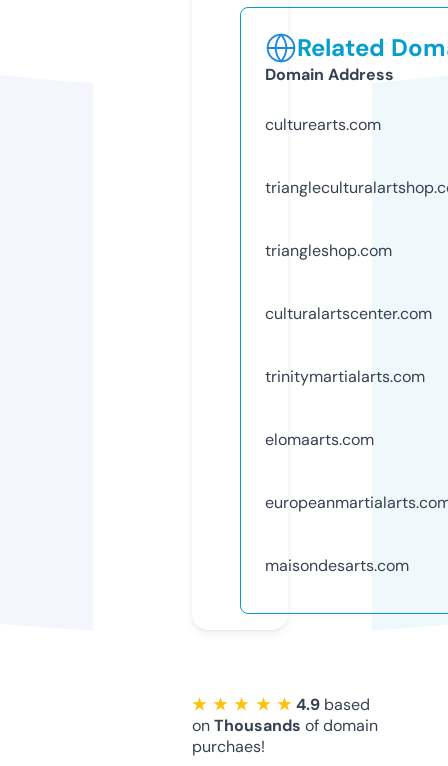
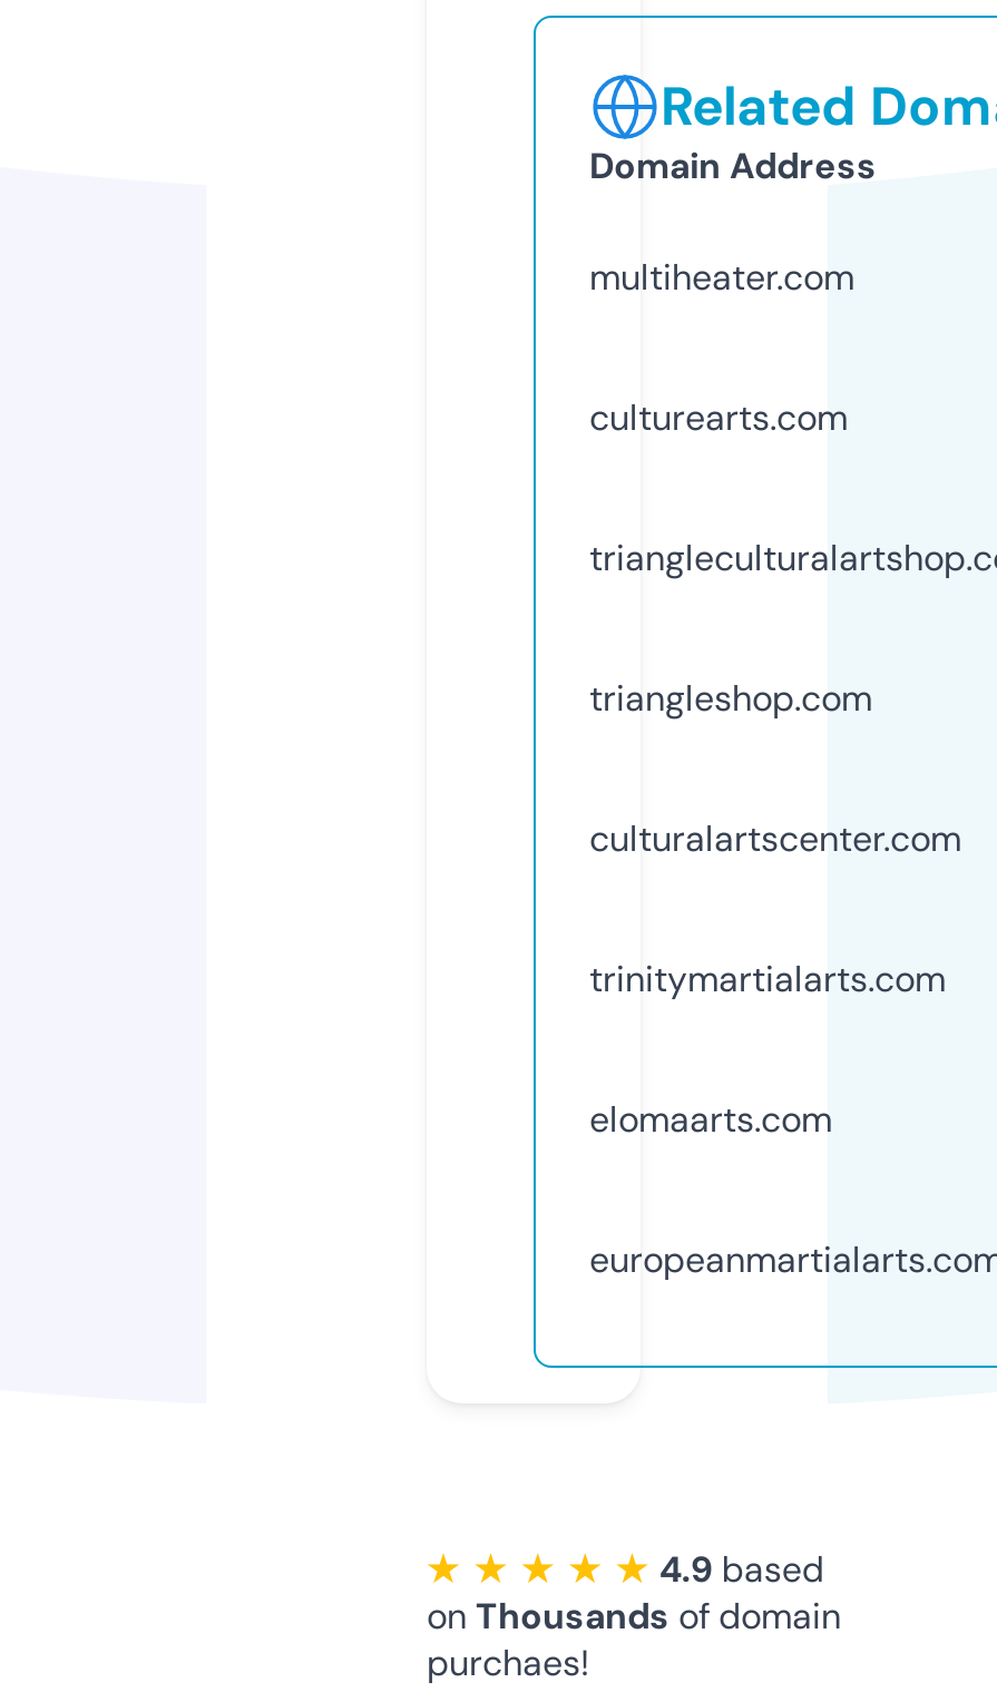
+ multiheater.com

moved down: culturearts.com | triangleshop.com | culturalartscenter.com | trinitymartialarts.com | elomaarts.com

- maisondesarts.com
